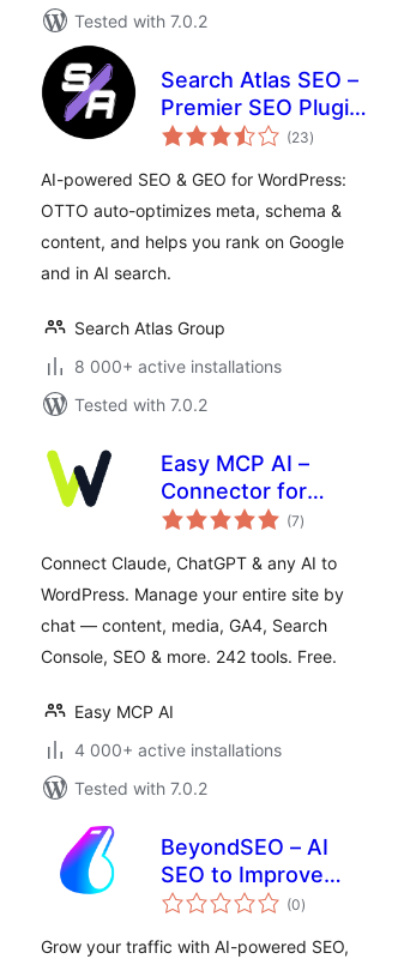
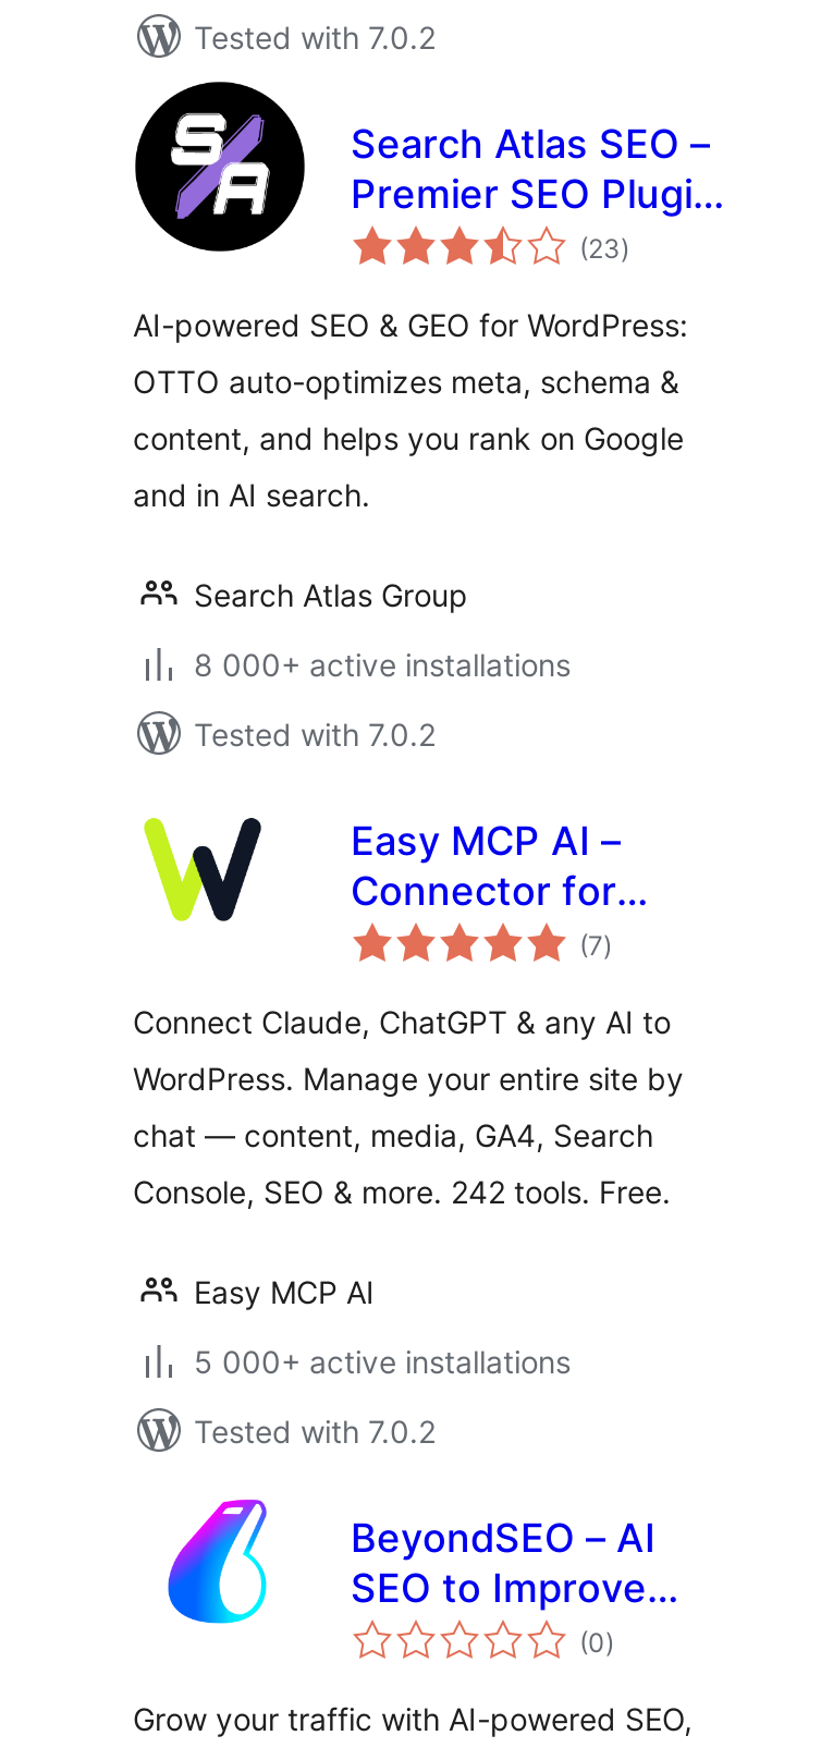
- 4 000+ active installations
+ 5 000+ active installations
